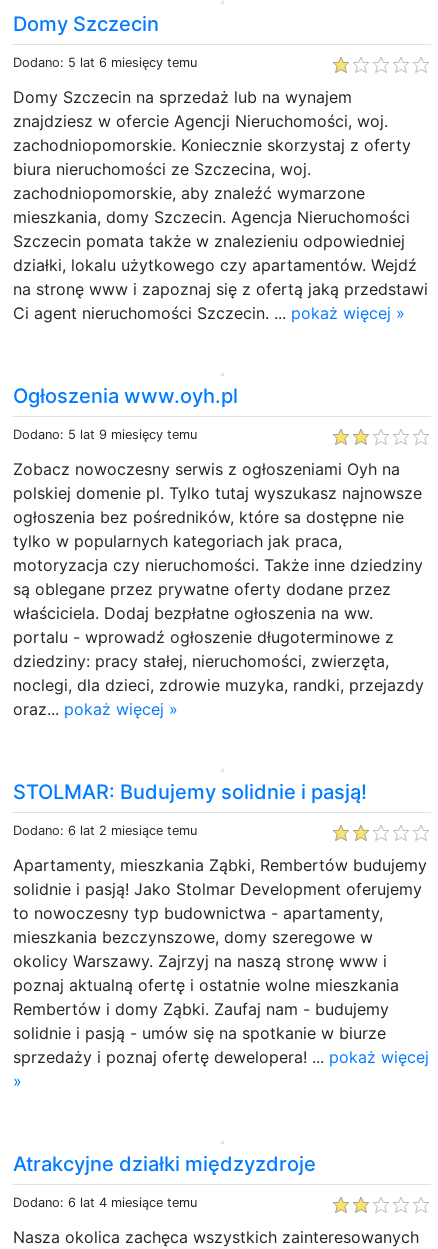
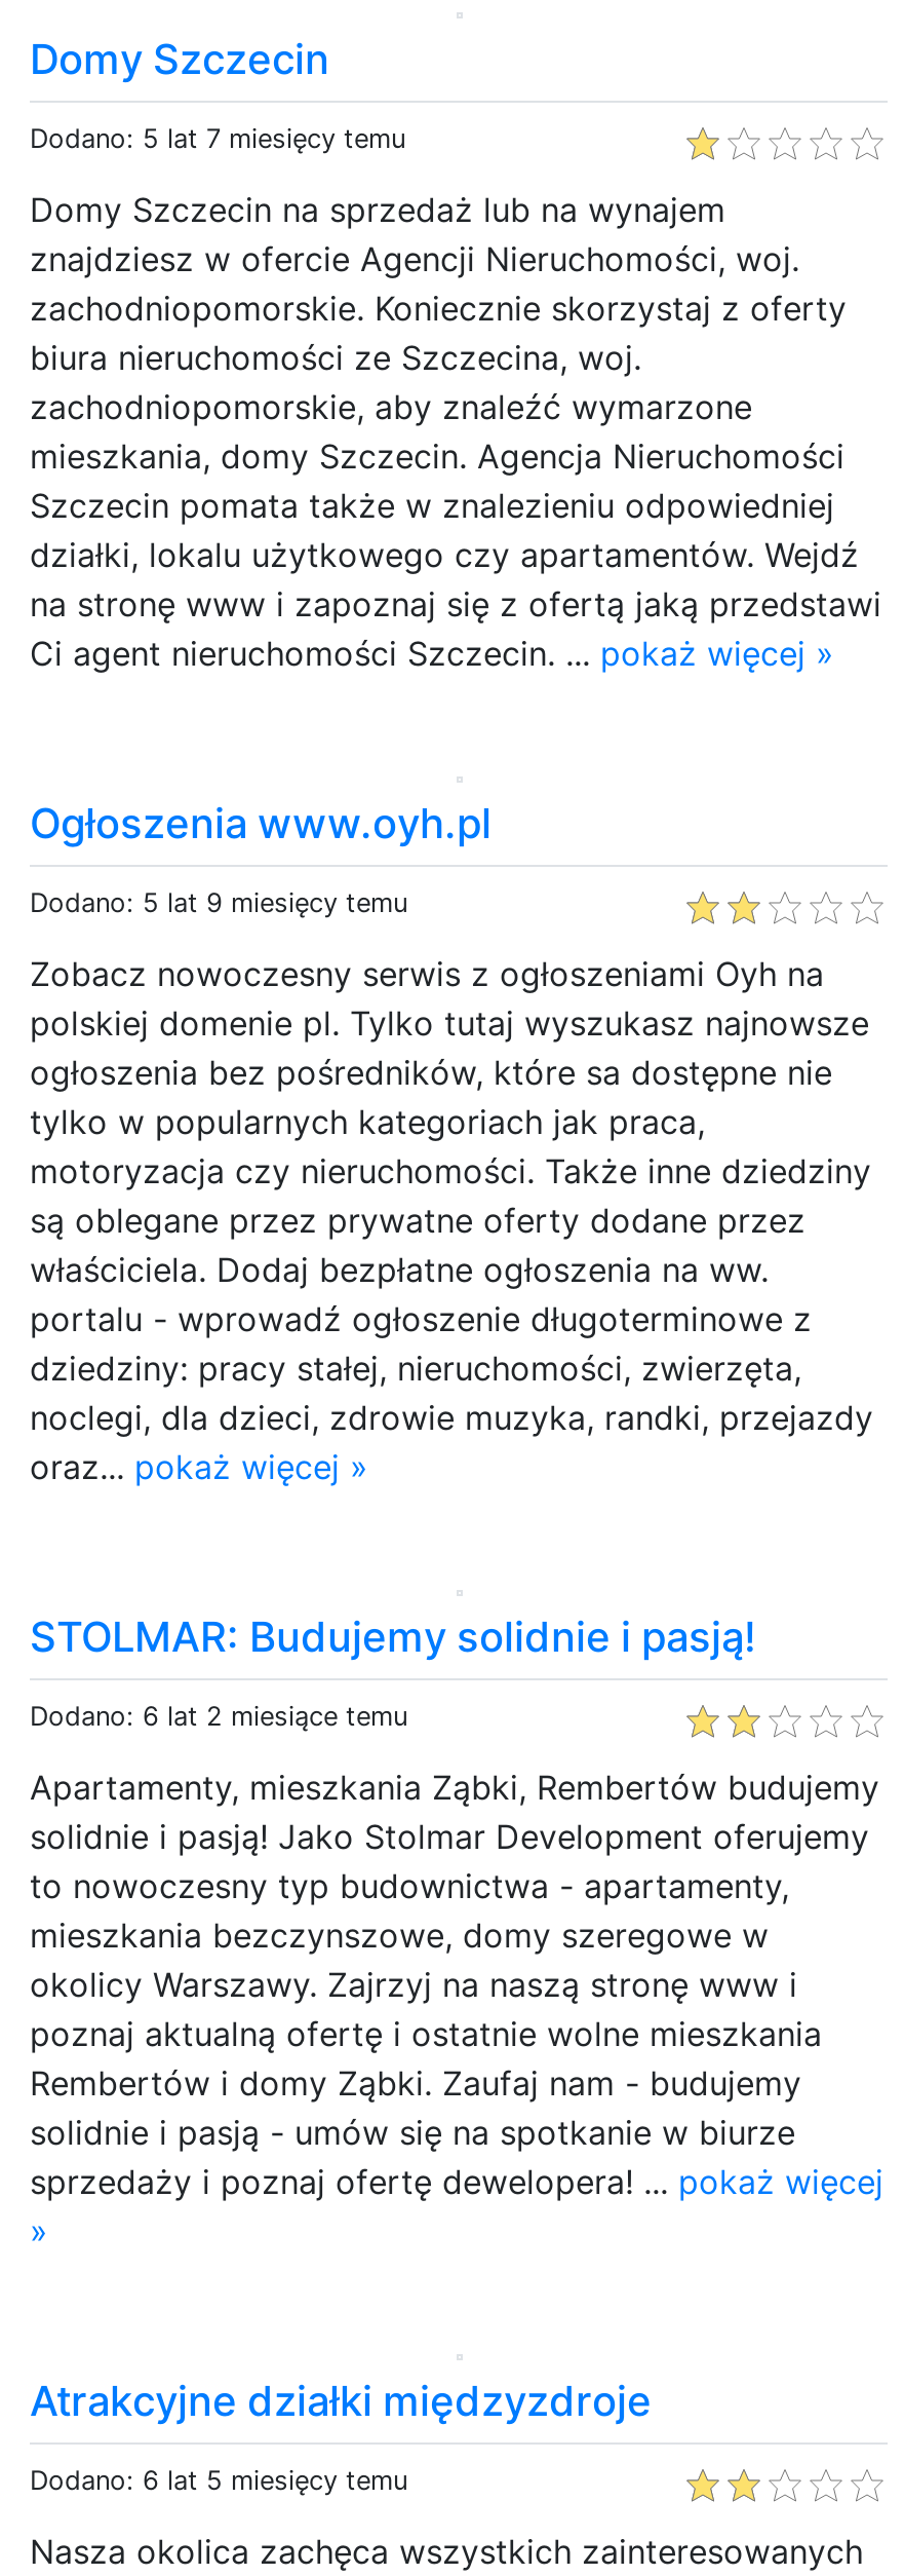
- Dodano: 5 lat 6 miesięcy temu
+ Dodano: 5 lat 7 miesięcy temu

- Dodano: 6 lat 4 miesiące temu
+ Dodano: 6 lat 5 miesięcy temu
